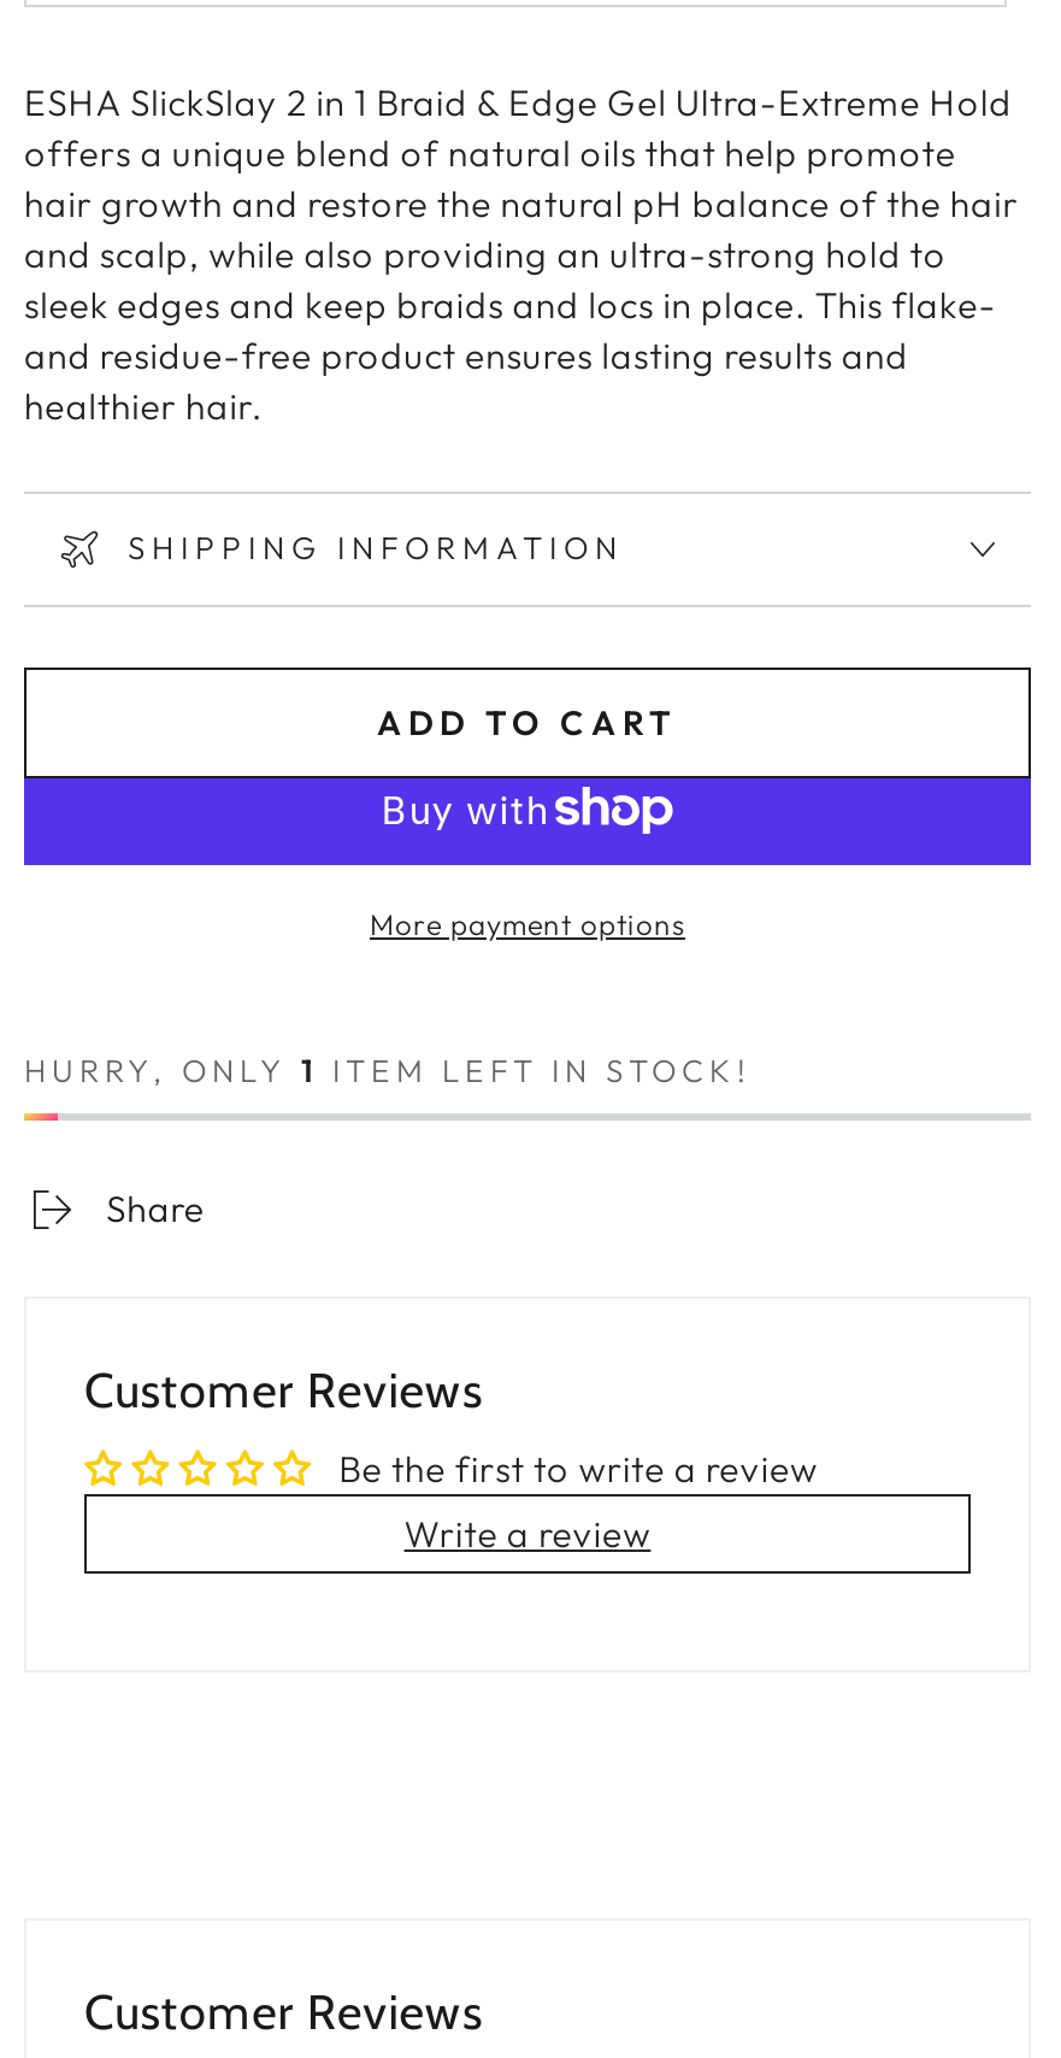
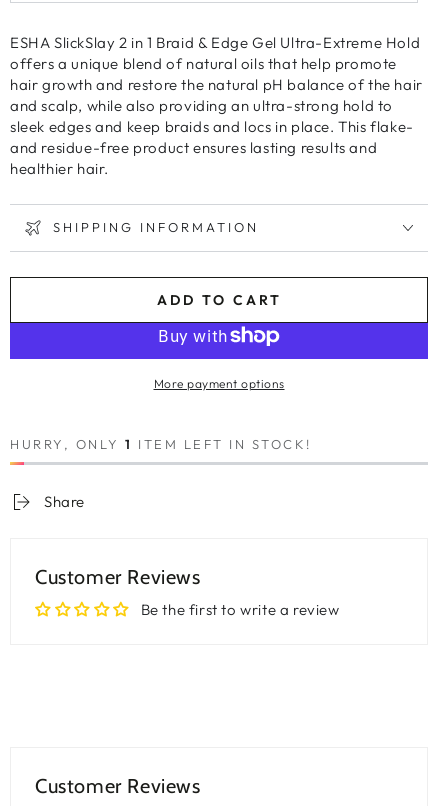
- Write a review
